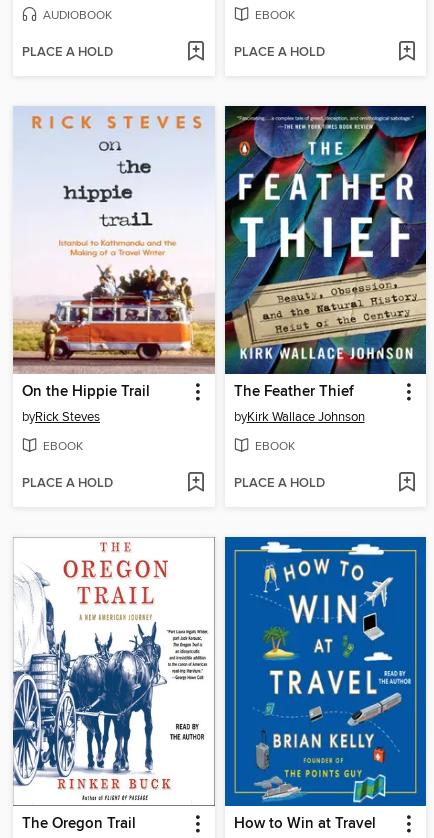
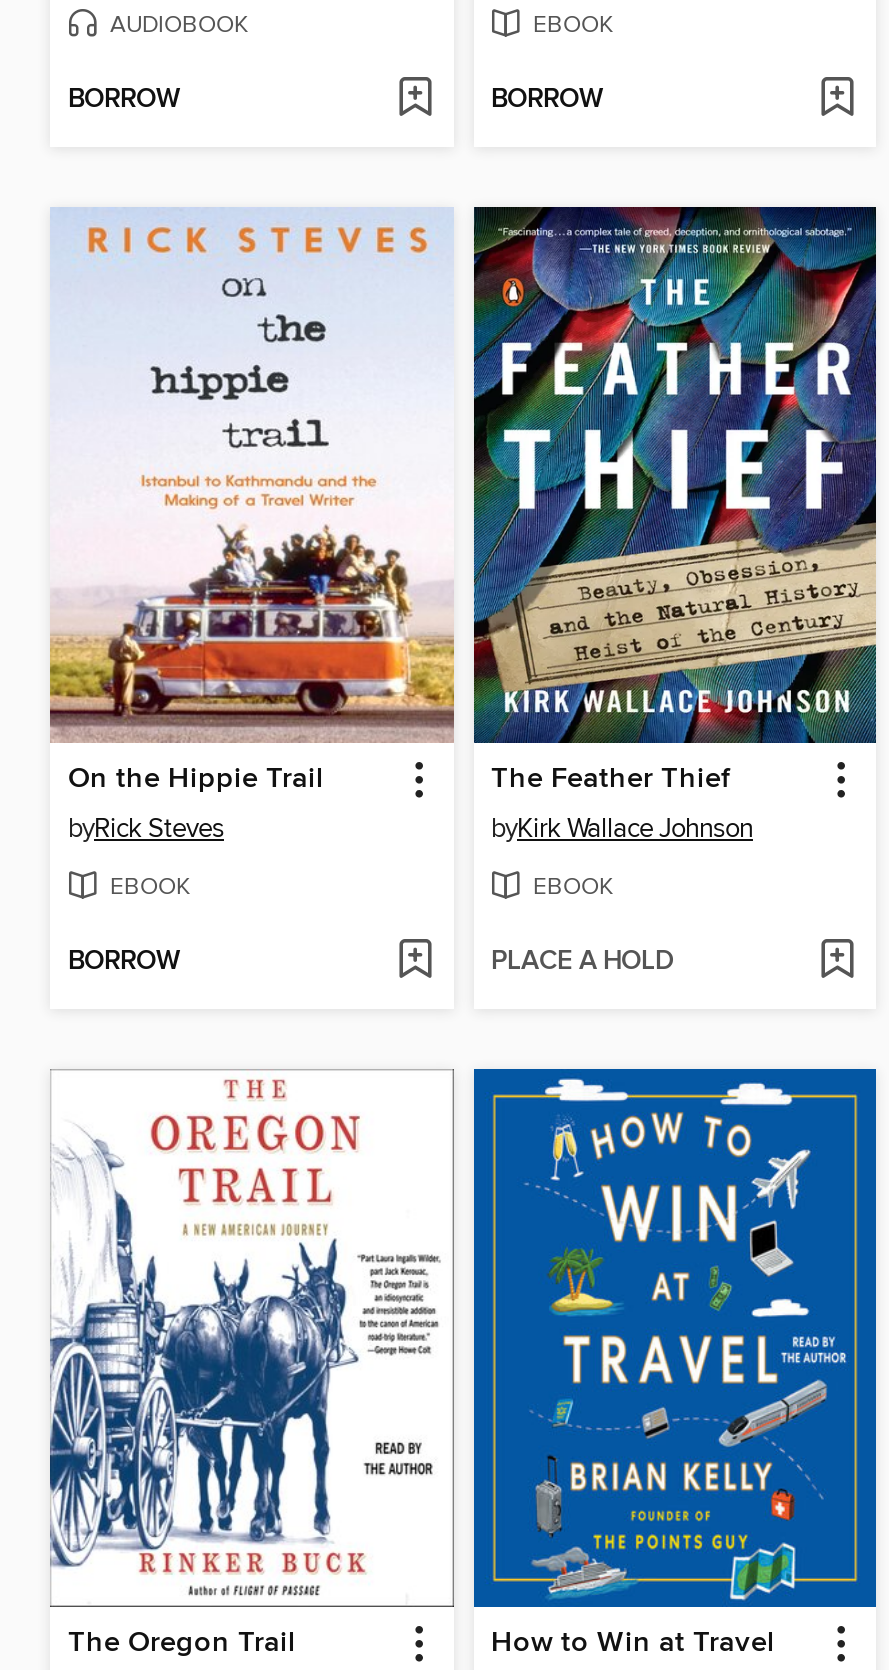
- PLACE A HOLD
+ BORROW

- PLACE A HOLD
+ BORROW

- PLACE A HOLD
+ BORROW
